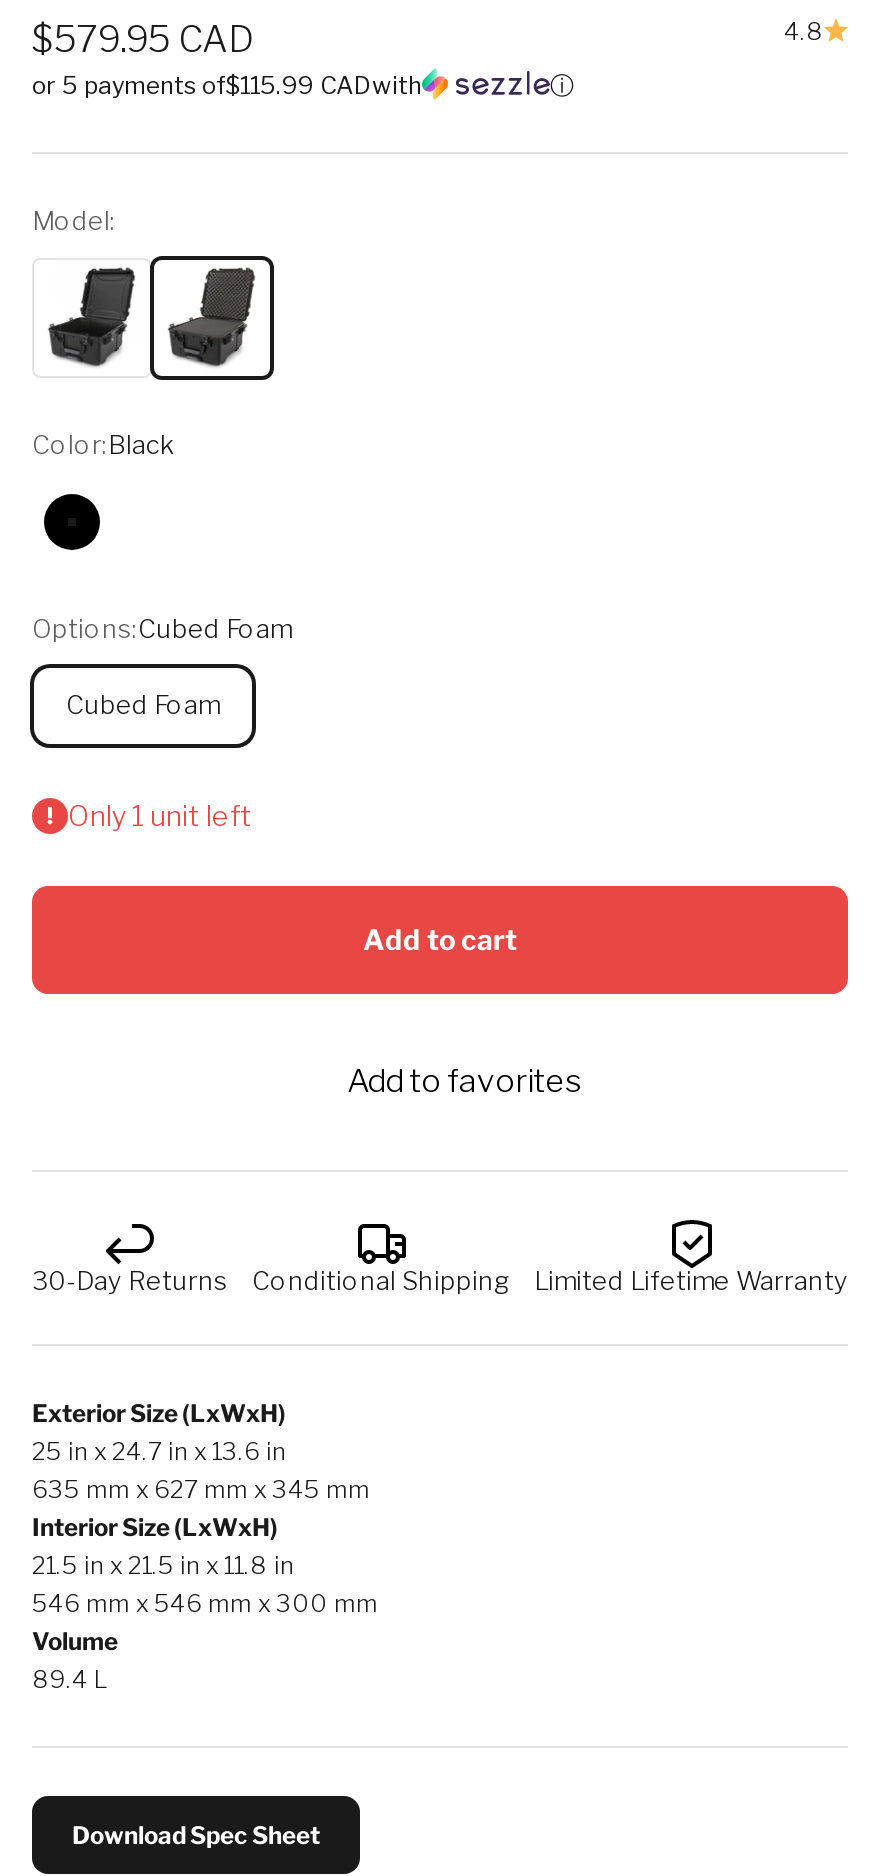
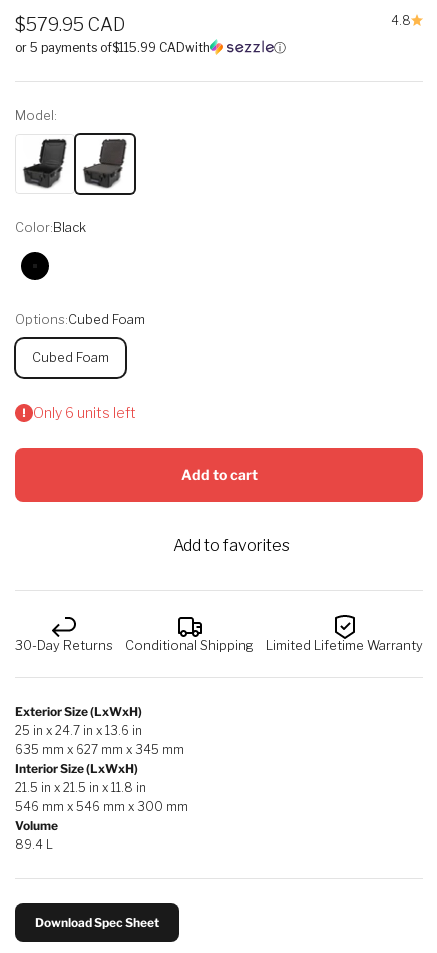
- Only 1 unit left
+ Only 6 units left
